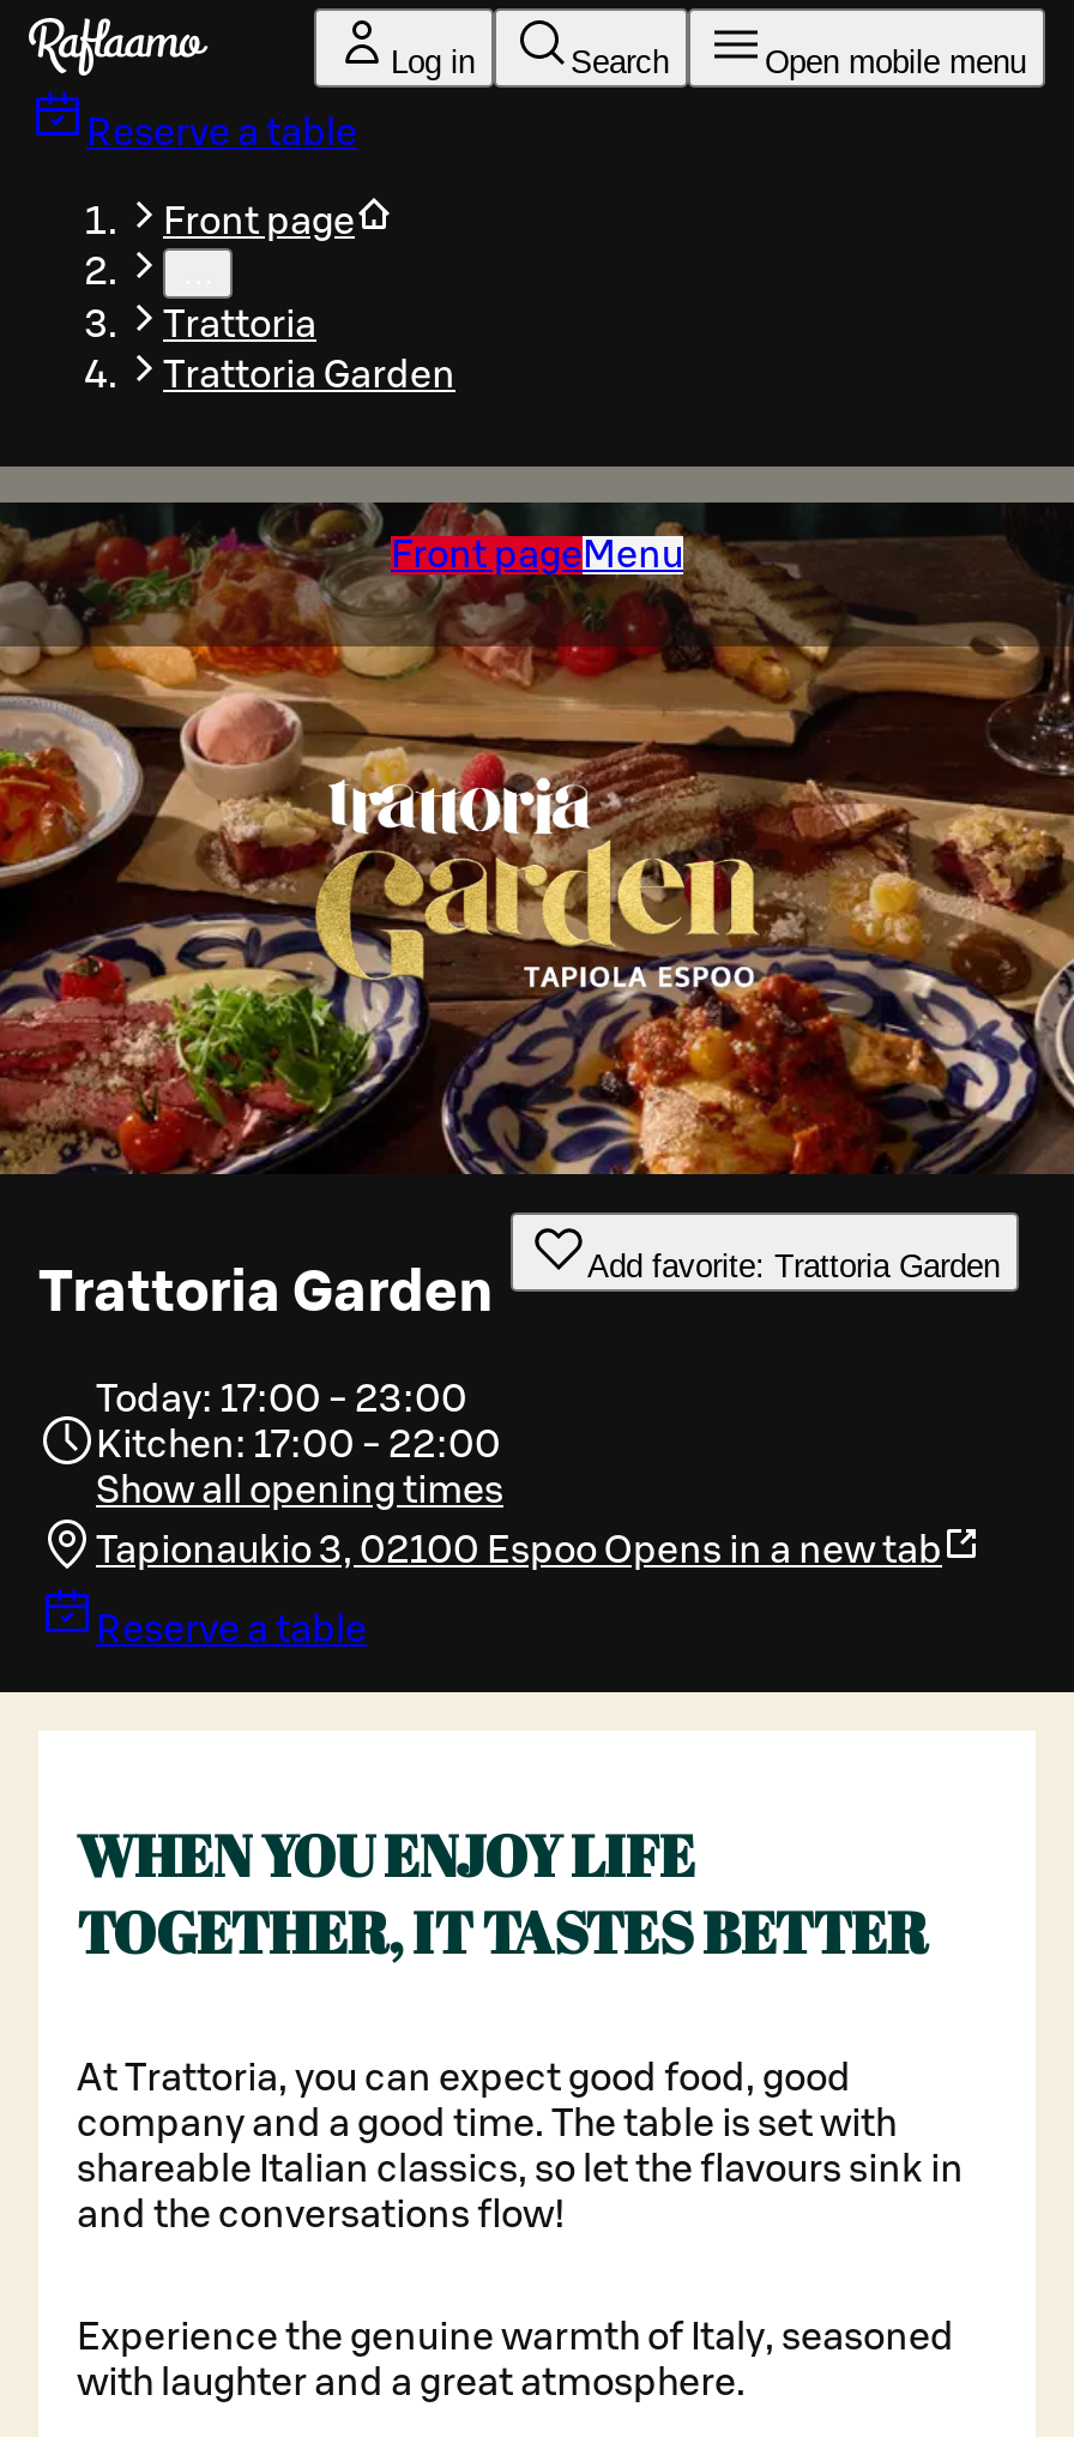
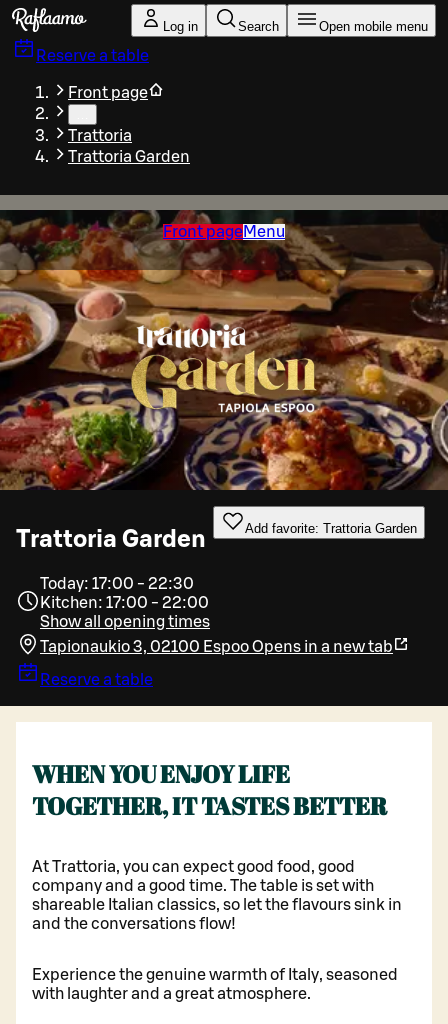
- Today: 17:00 - 23:00
+ Today: 17:00 - 22:30
